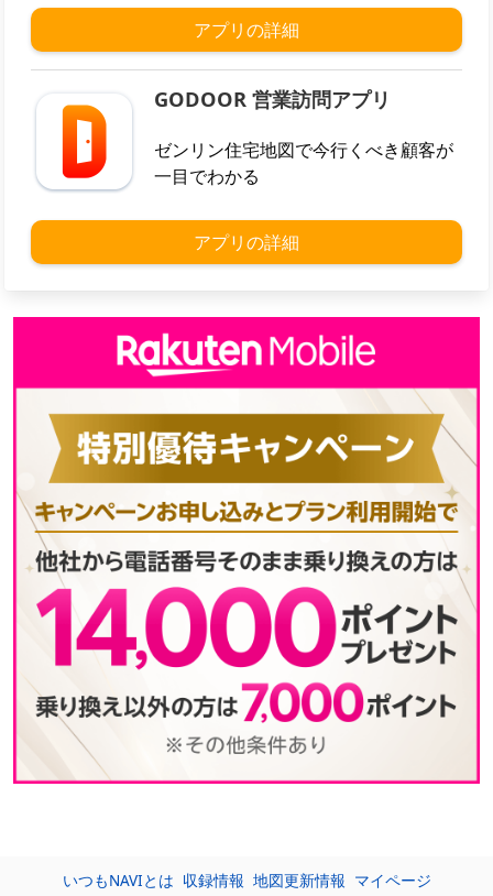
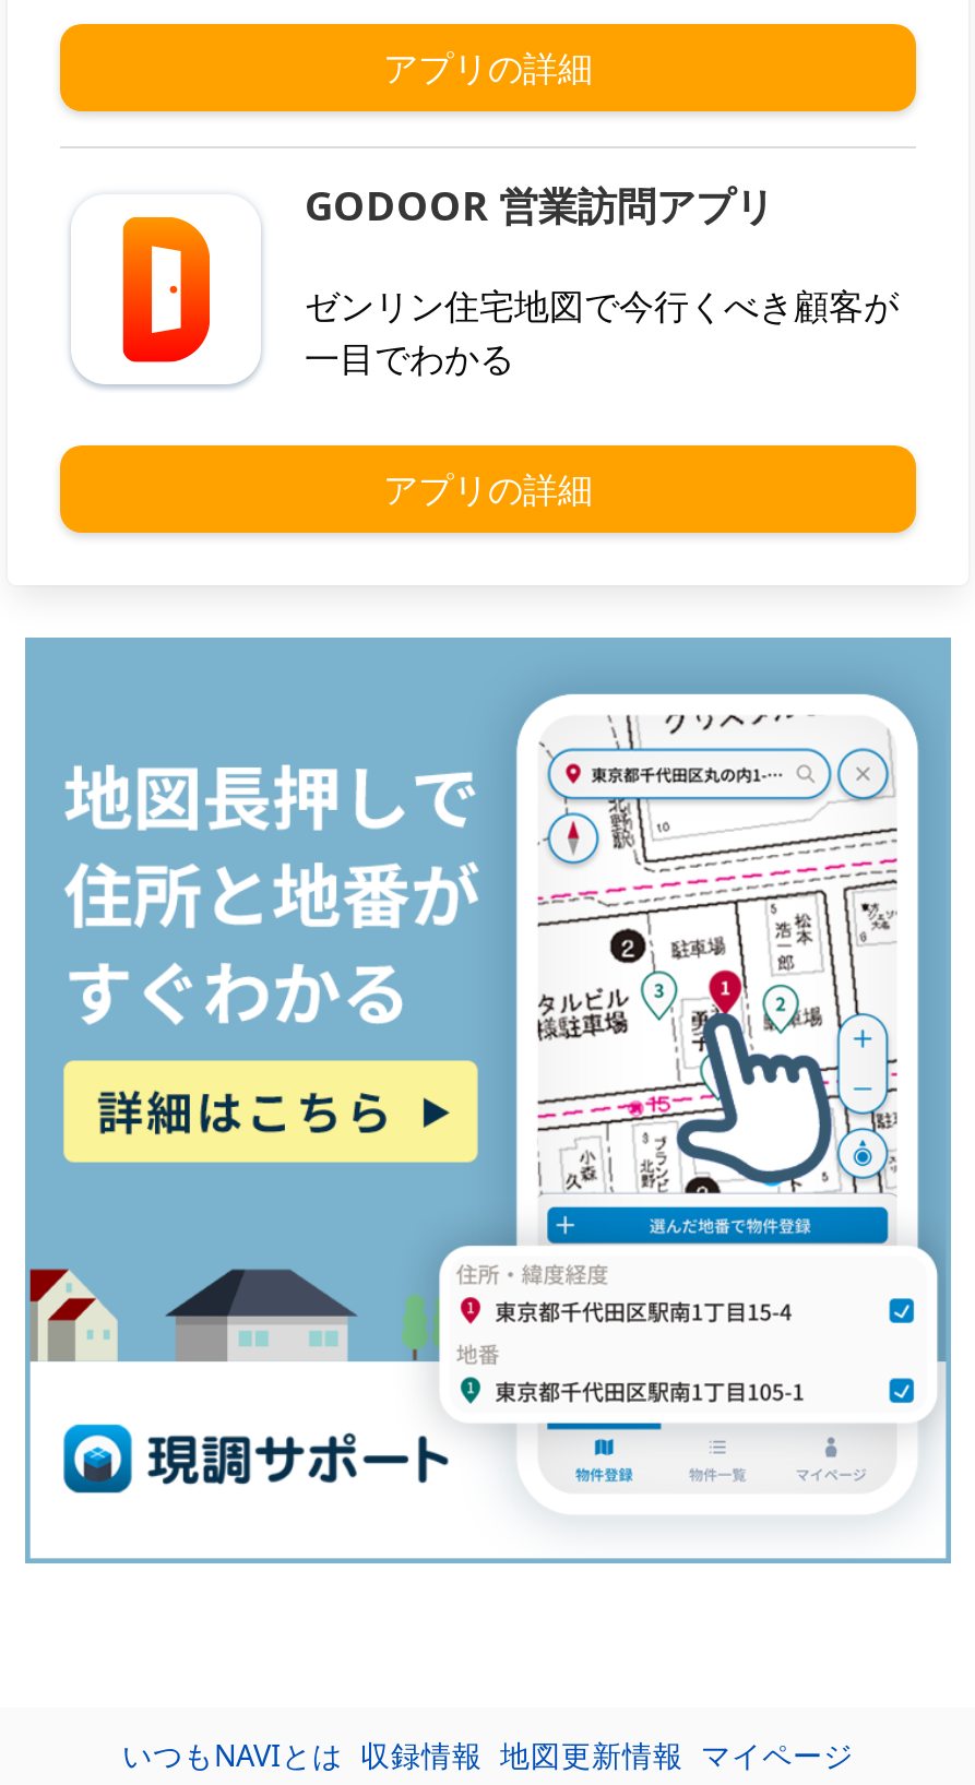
- [image]
+ [image]
